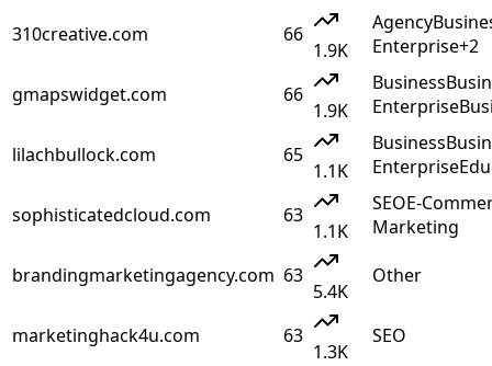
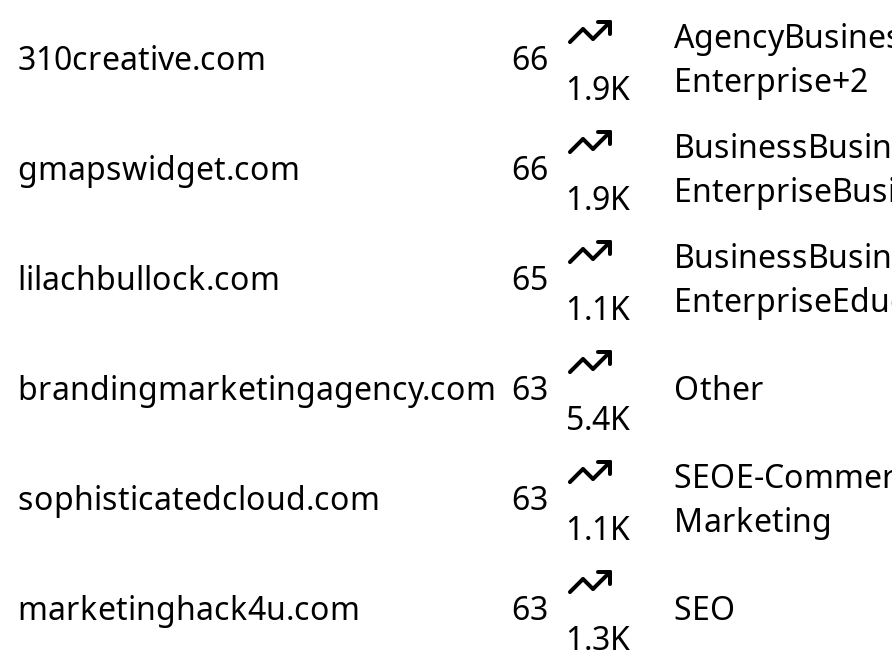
moved down: sophisticatedcloud.com | 63 | 1.1K | Marketing

moved up: brandingmarketingagency.com 63 | 5.4K

moved up: Other
